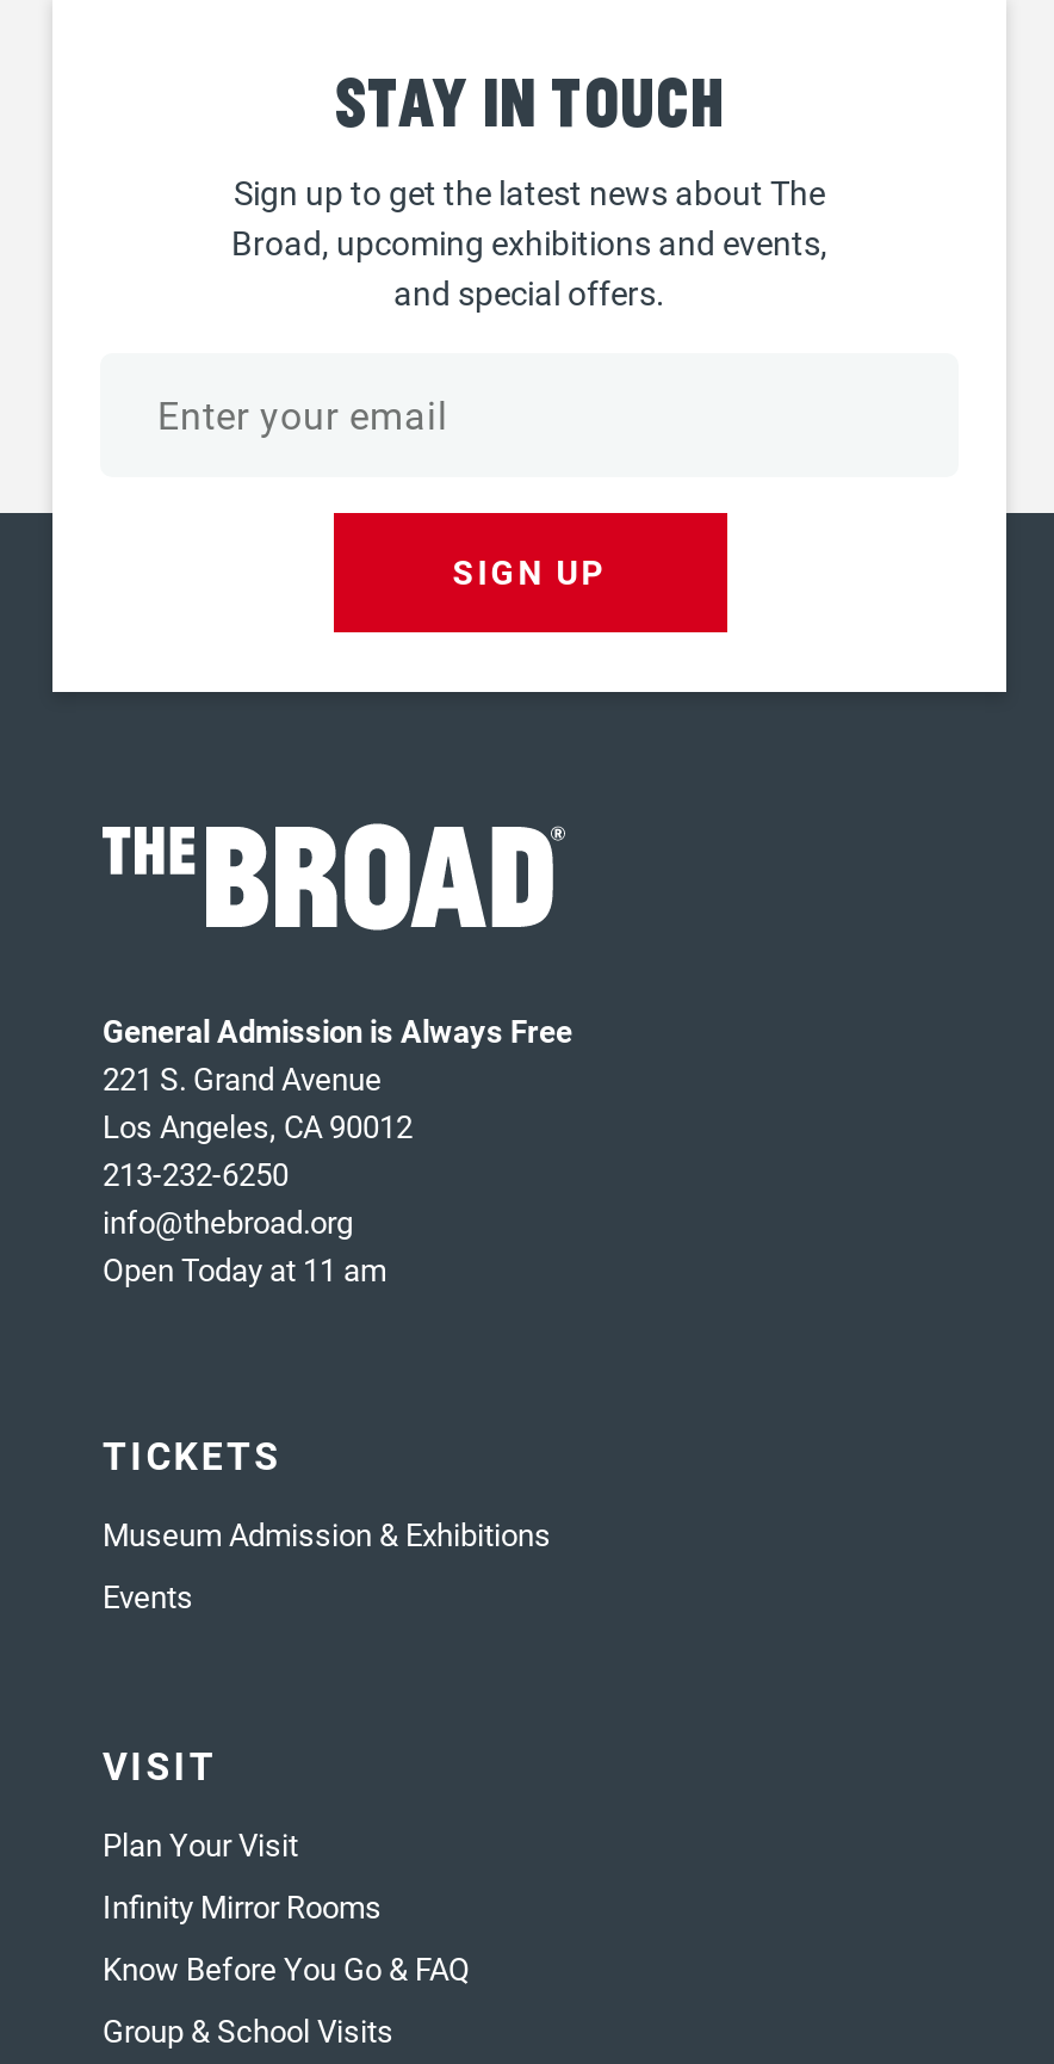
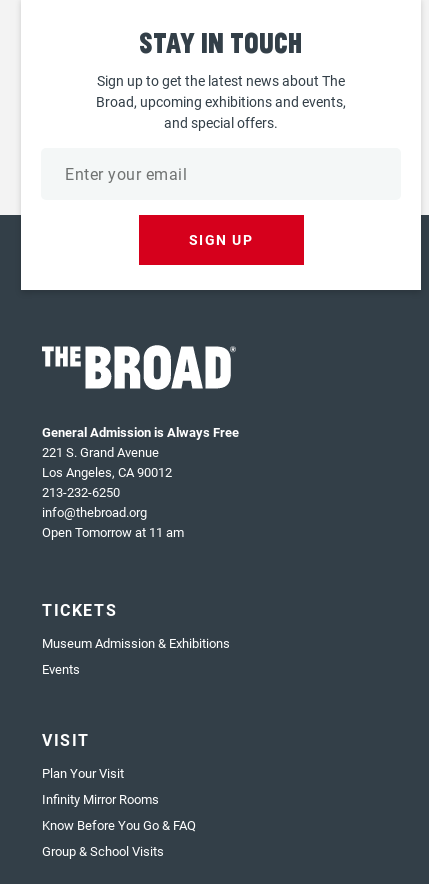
- Open Today at 11 am
+ Open Tomorrow at 11 am
